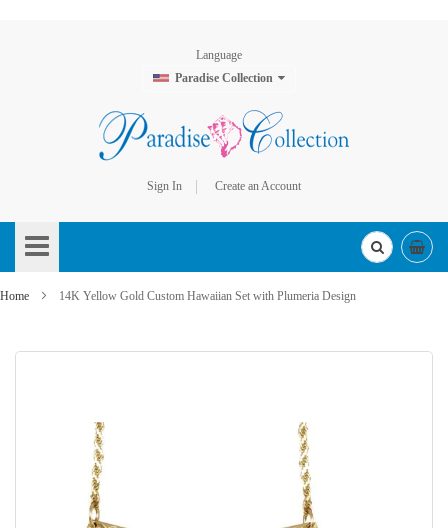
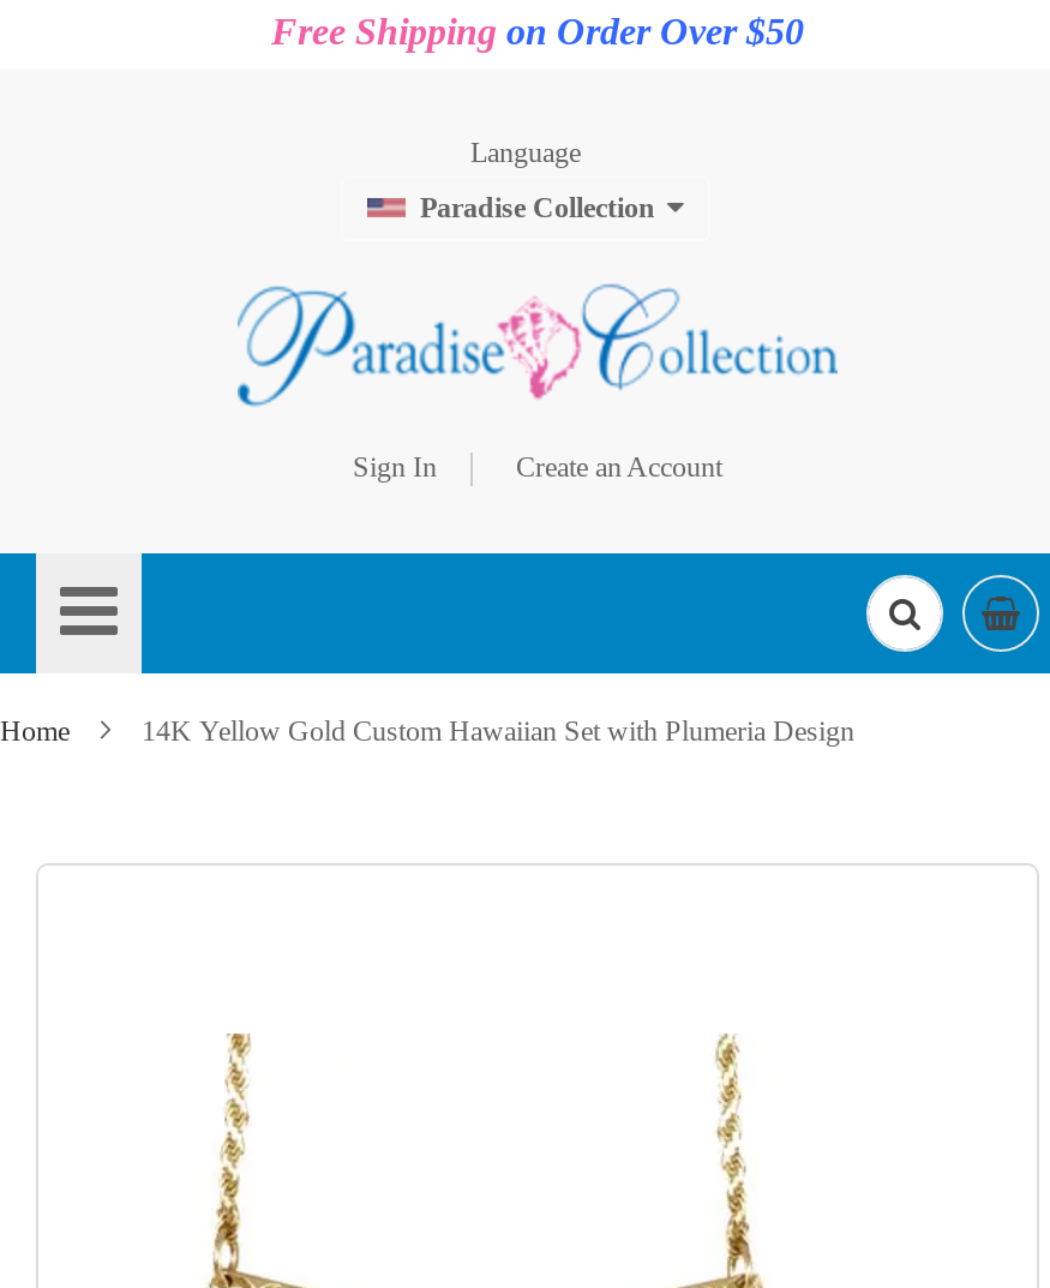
+ Free Shipping on Order Over $50
